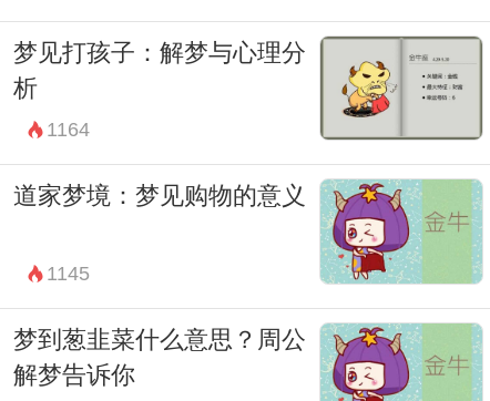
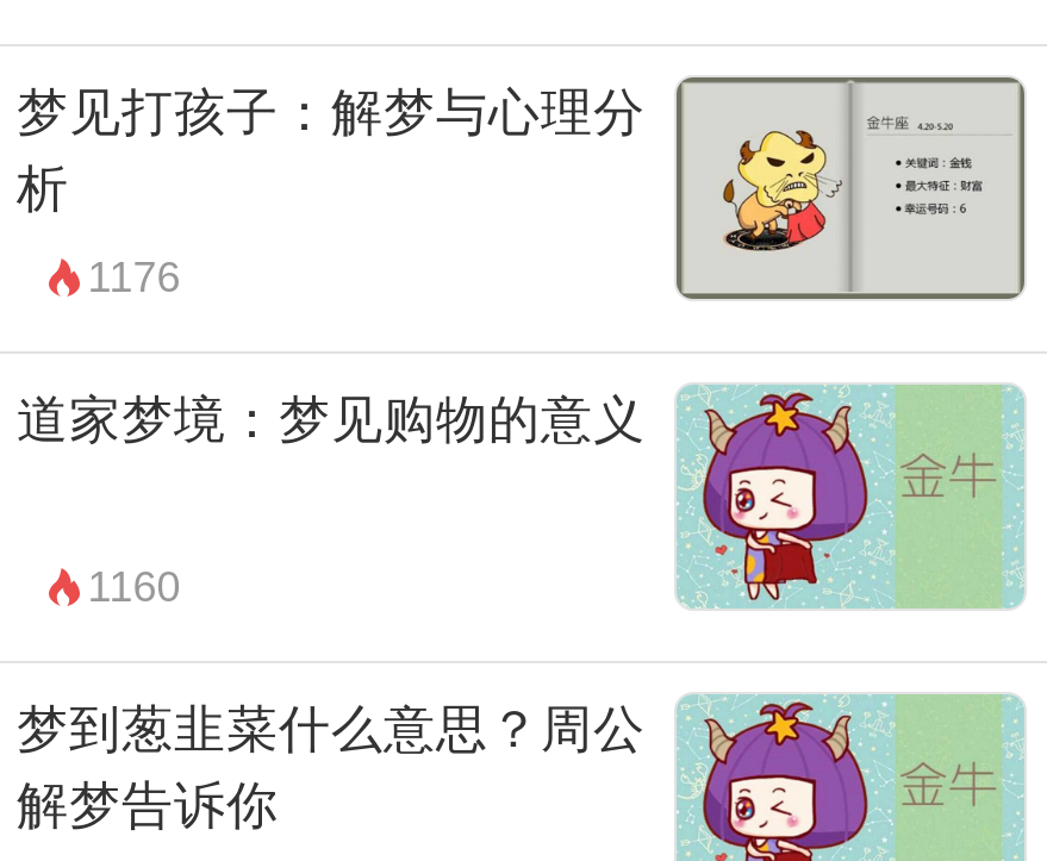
- 1164
+ 1176

- 1145
+ 1160
